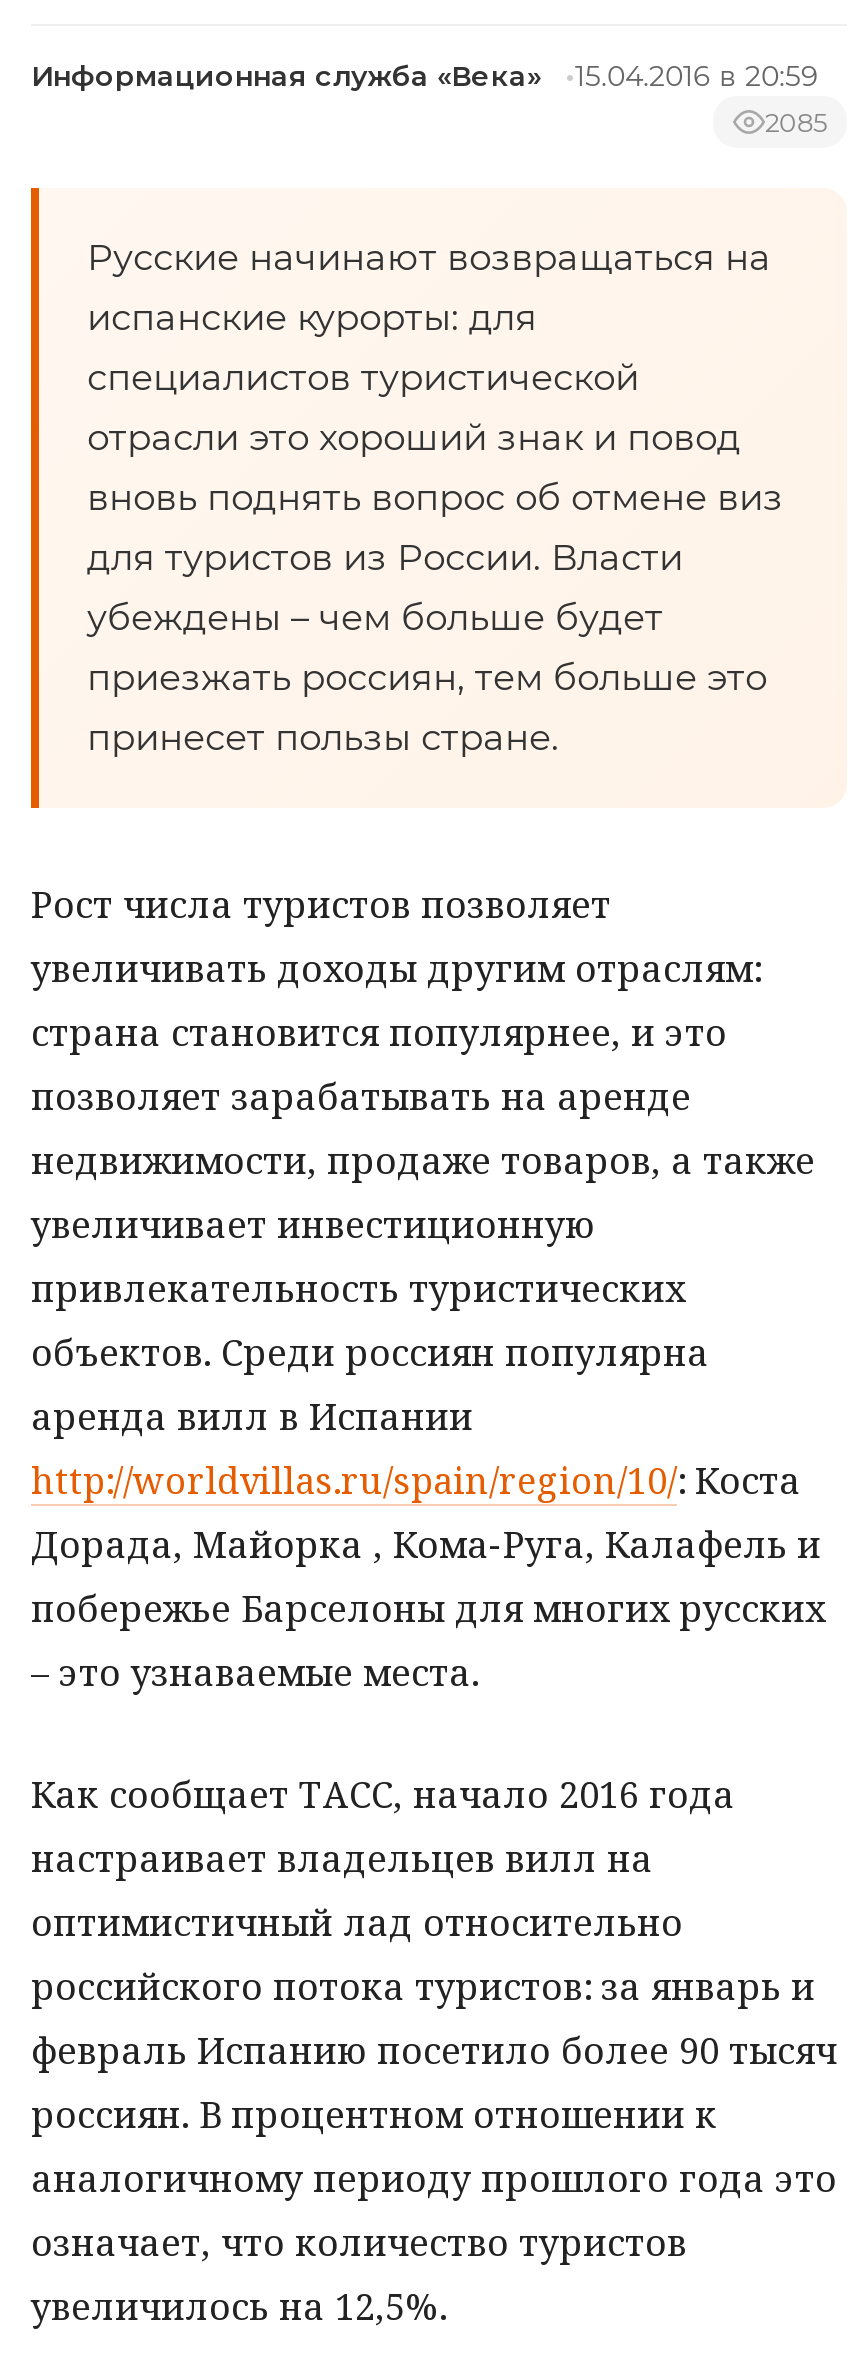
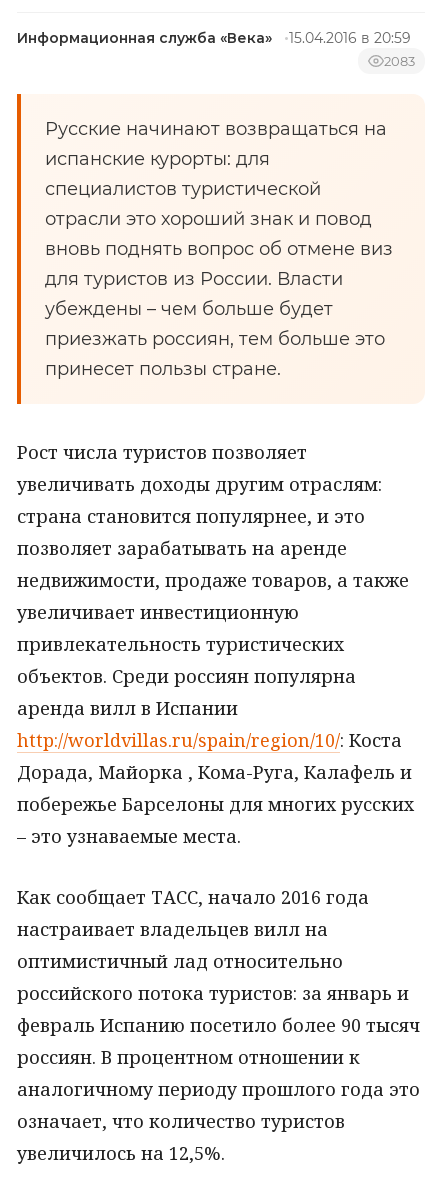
- 2085
+ 2083
